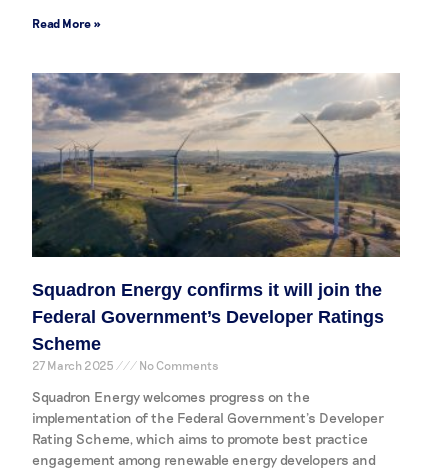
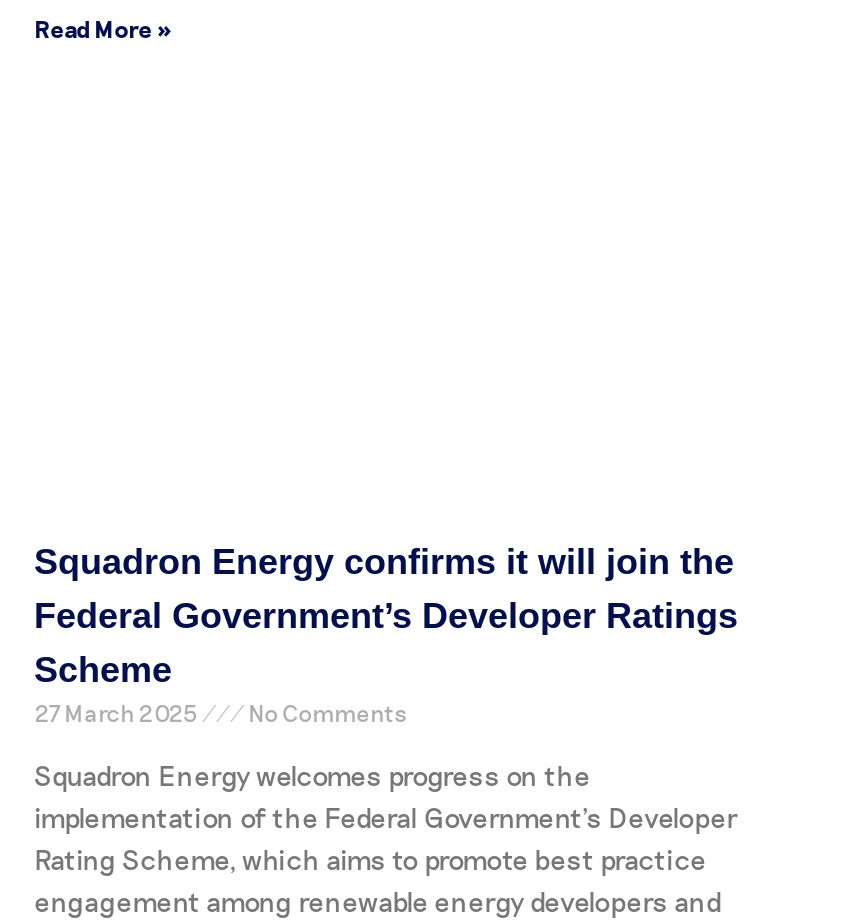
- [image]
